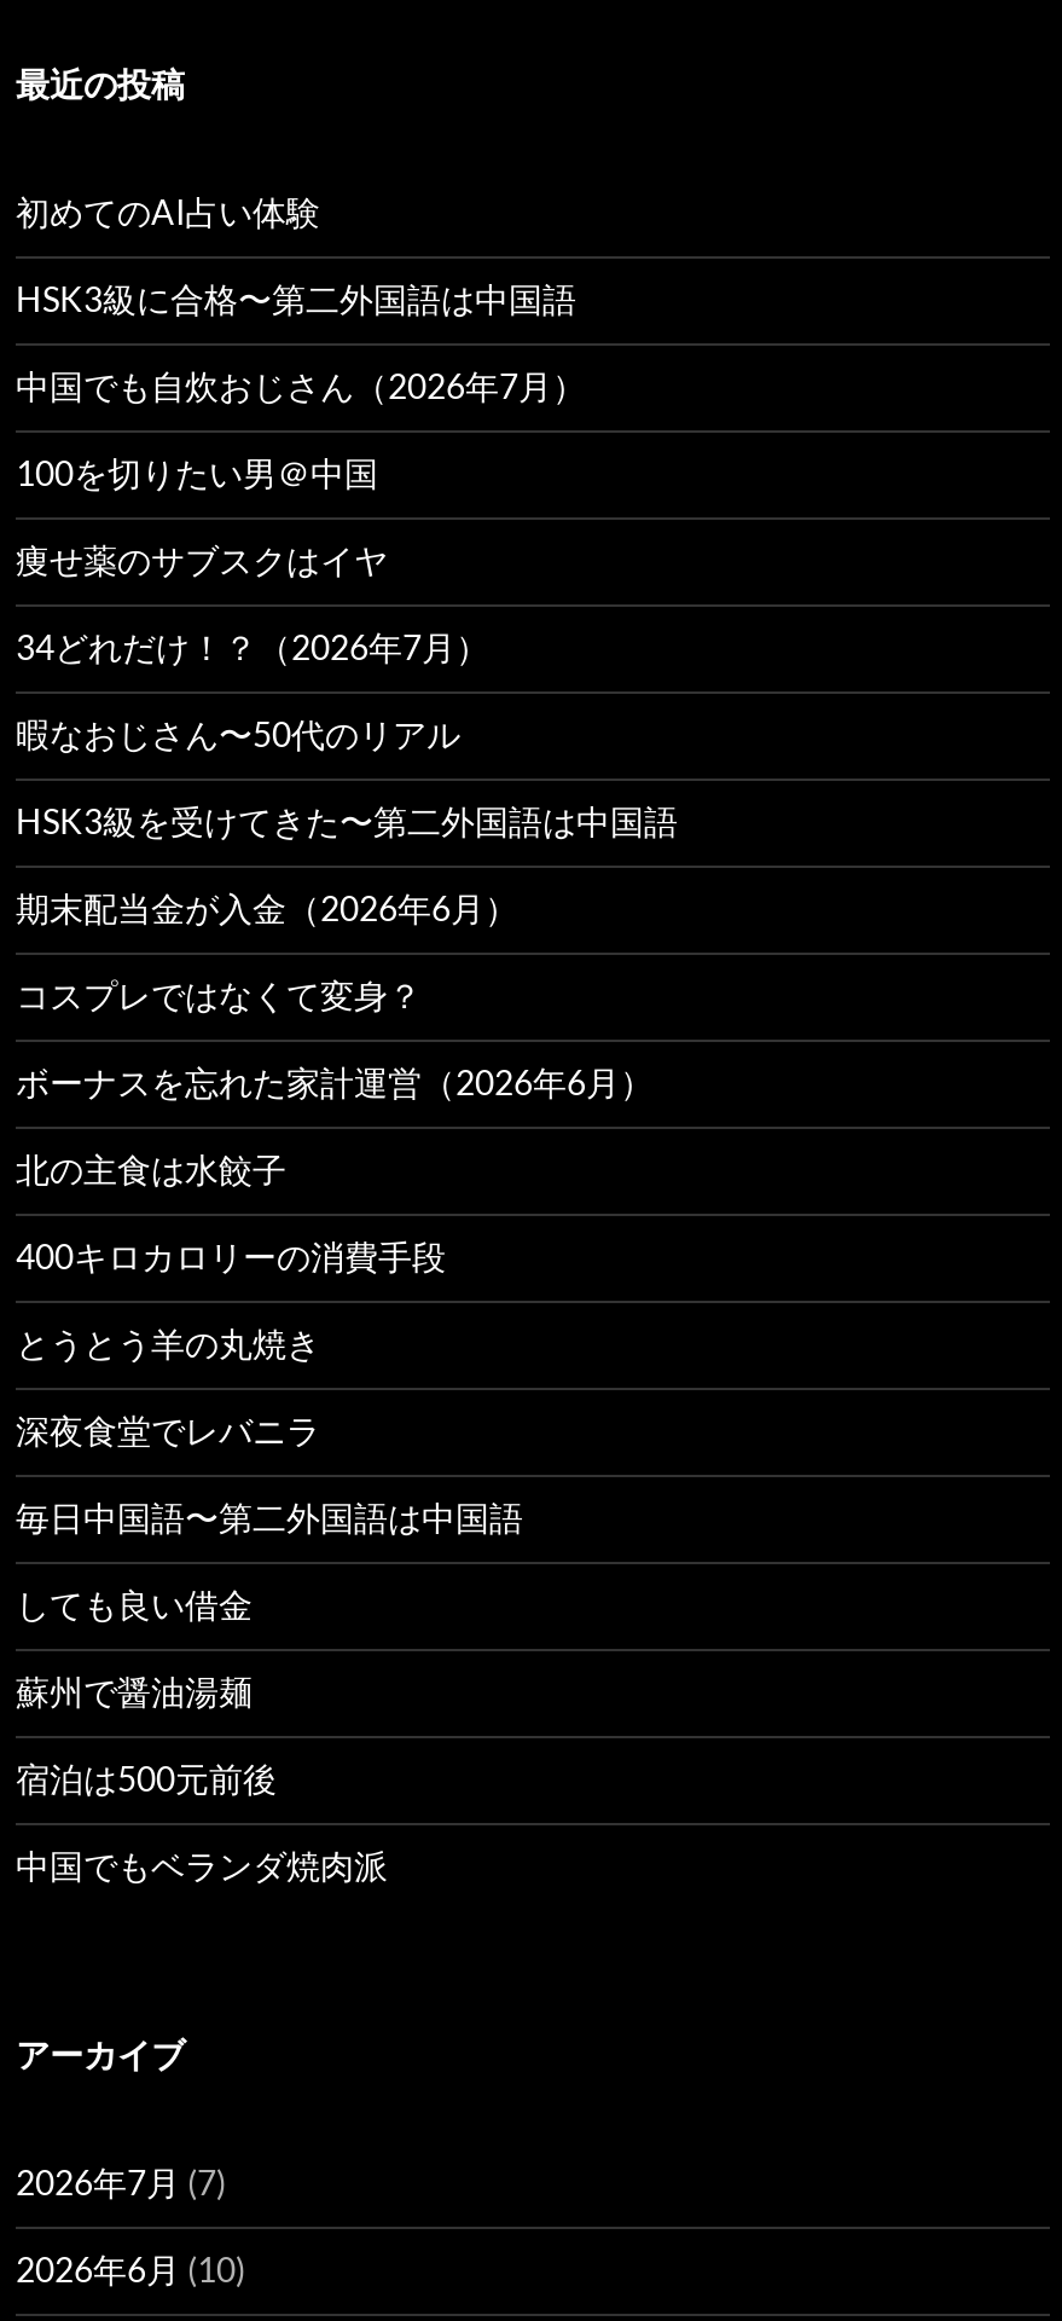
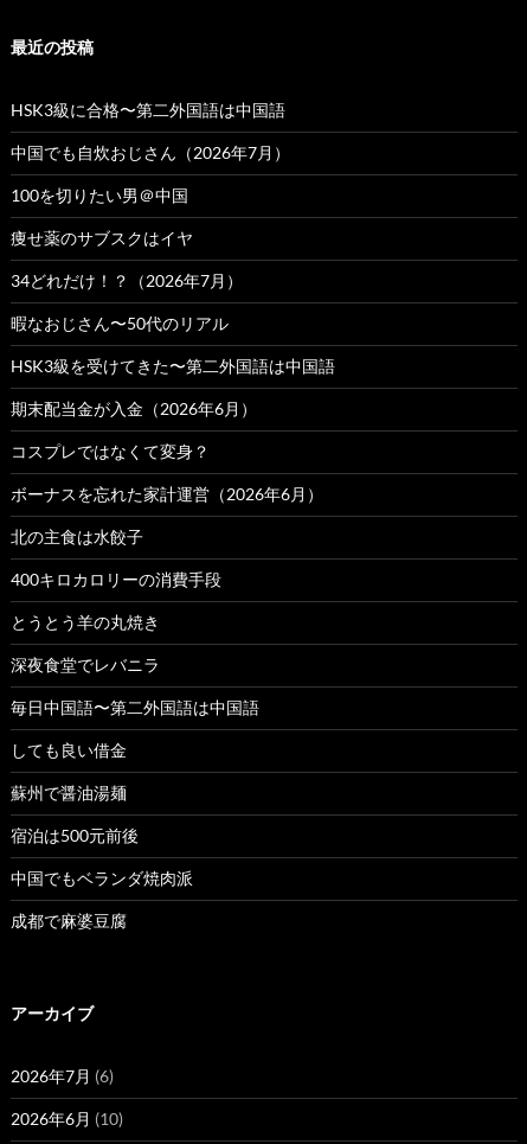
- 初めてのAI占い体験

moved up: HSK3級に合格〜第二外国語は中国語 | 中国でも自炊おじさん（2026年7月） | 100を切りたい男＠中国 | ... | 宿泊は500元前後 | 中国でもベランダ焼肉派

+ 成都で麻婆豆腐

- 2026年7月(7)
+ 2026年7月(6)
